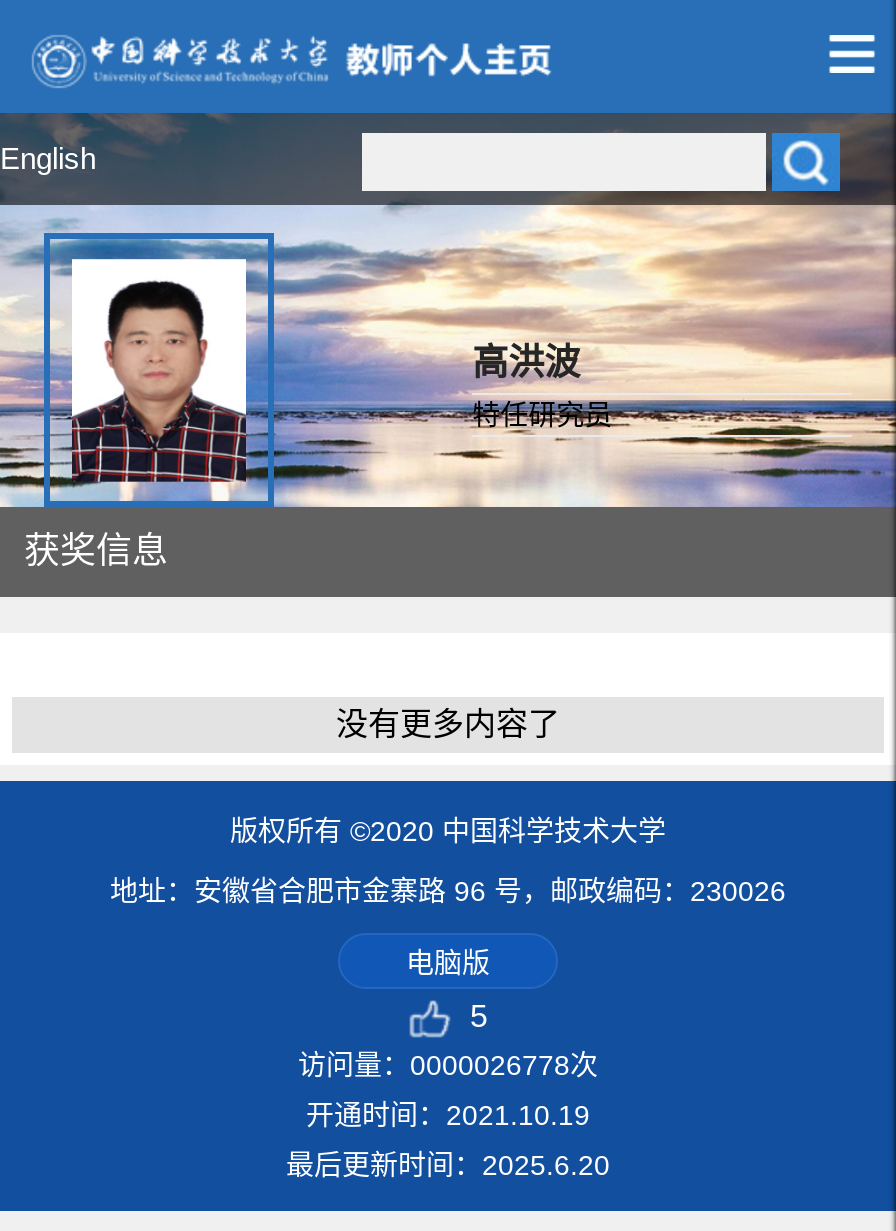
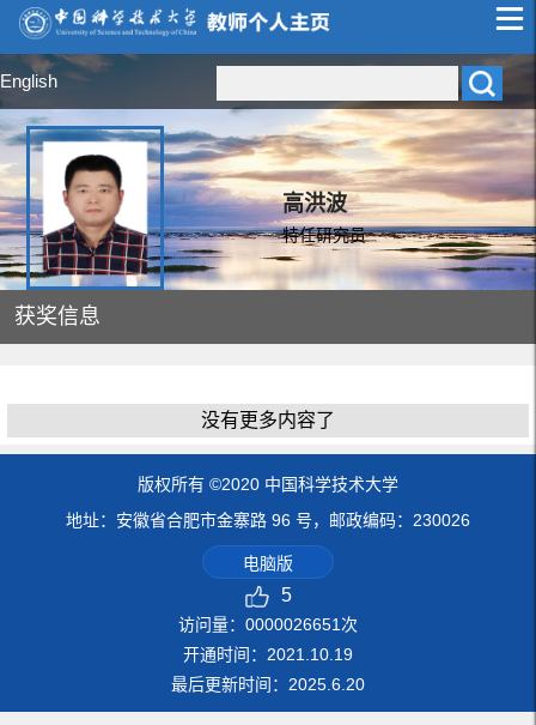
- 访问量：0000026778次
+ 访问量：0000026651次
